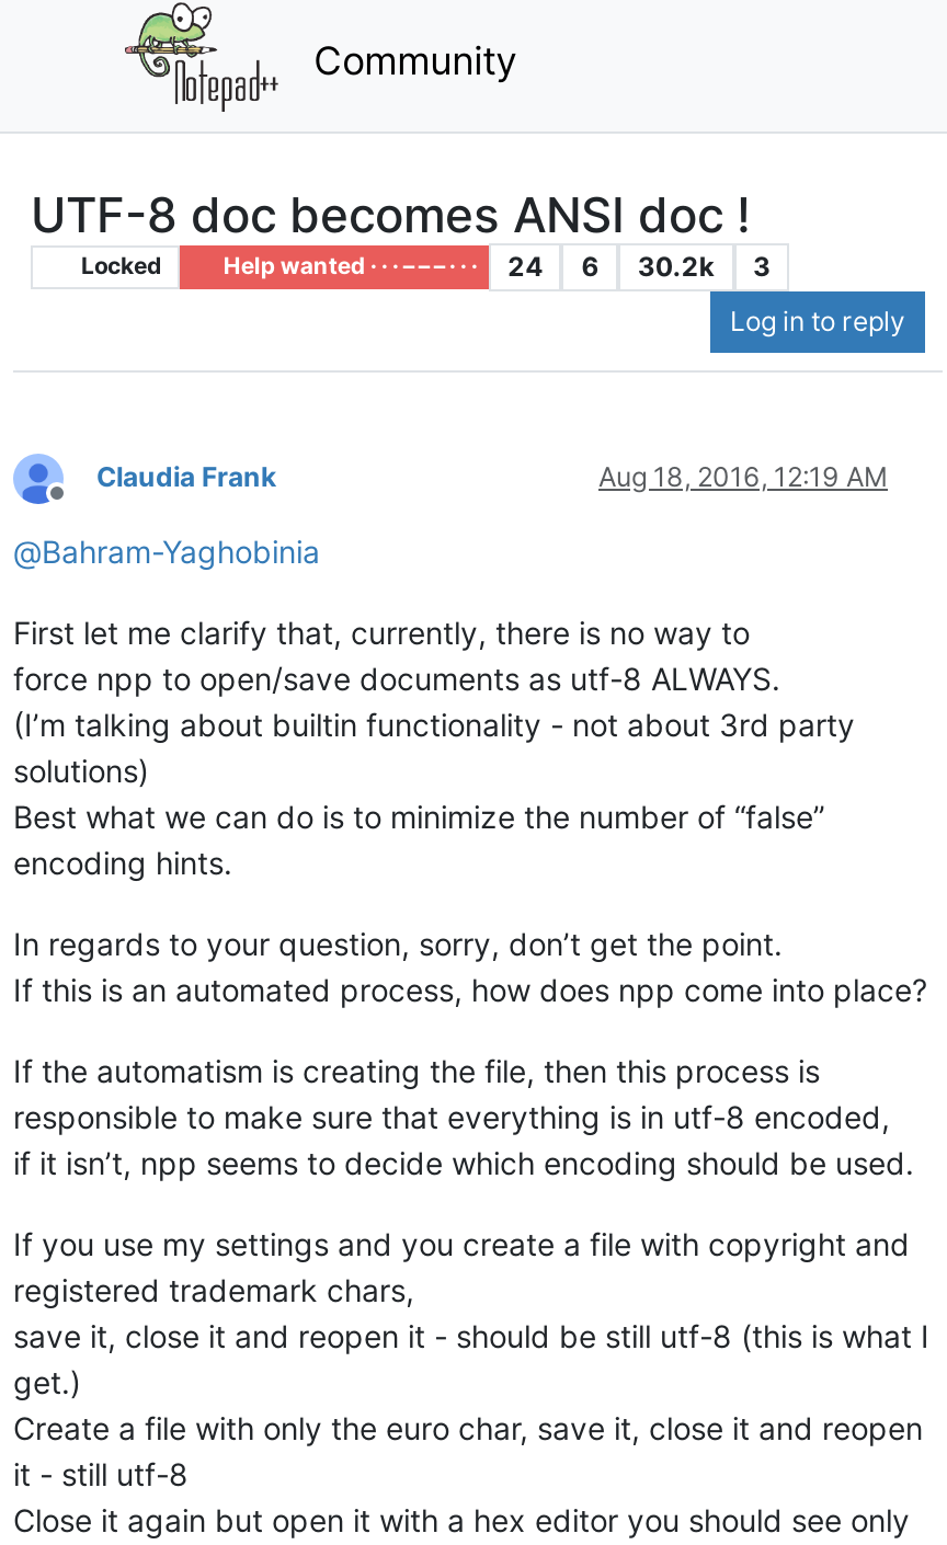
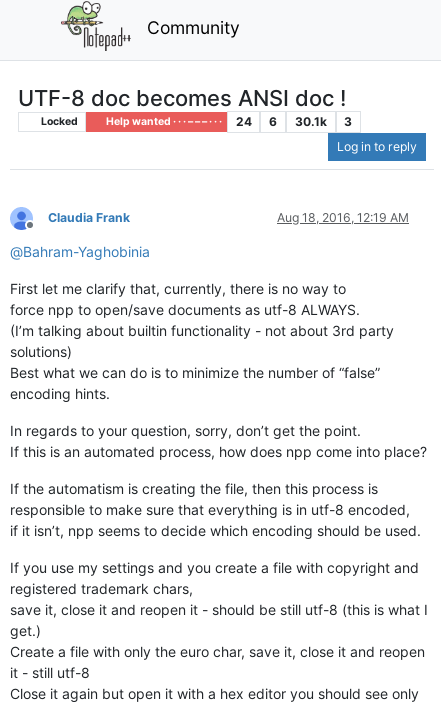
- Locked Help wanted · · · – – – · · · 24 6 30.2k 3
+ Locked Help wanted · · · – – – · · · 24 6 30.1k 3
